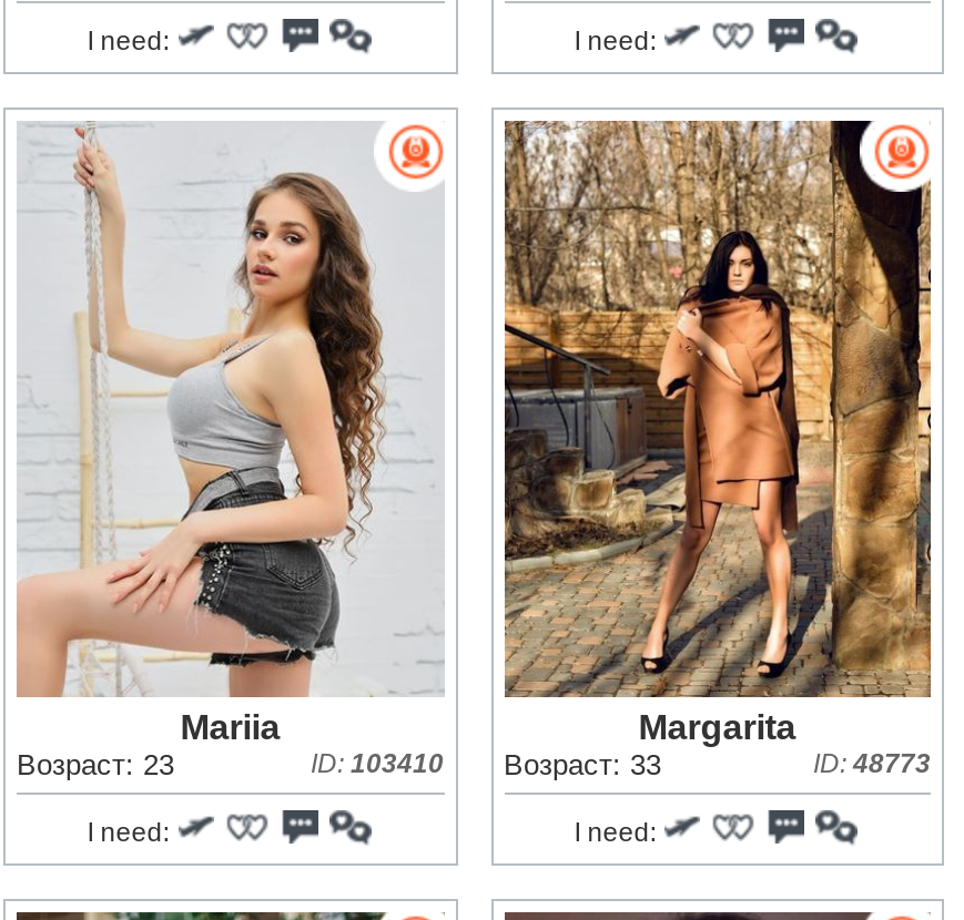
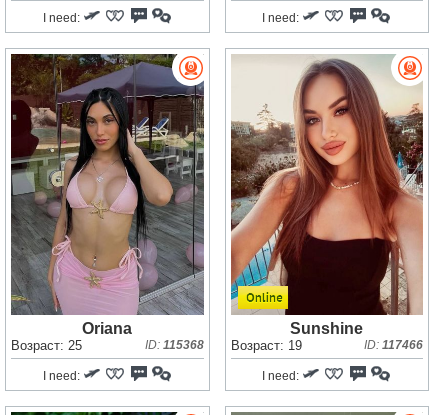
- [image]
- Mariia
- Возраст: 23
- ID: 103410
+ [image]
+ Oriana
+ Возраст: 25
+ ID: 115368

- [image]
- Margarita
- Возраст: 33
- ID: 48773
+ [image]
+ Sunshine
+ Возраст: 19
+ ID: 117466
